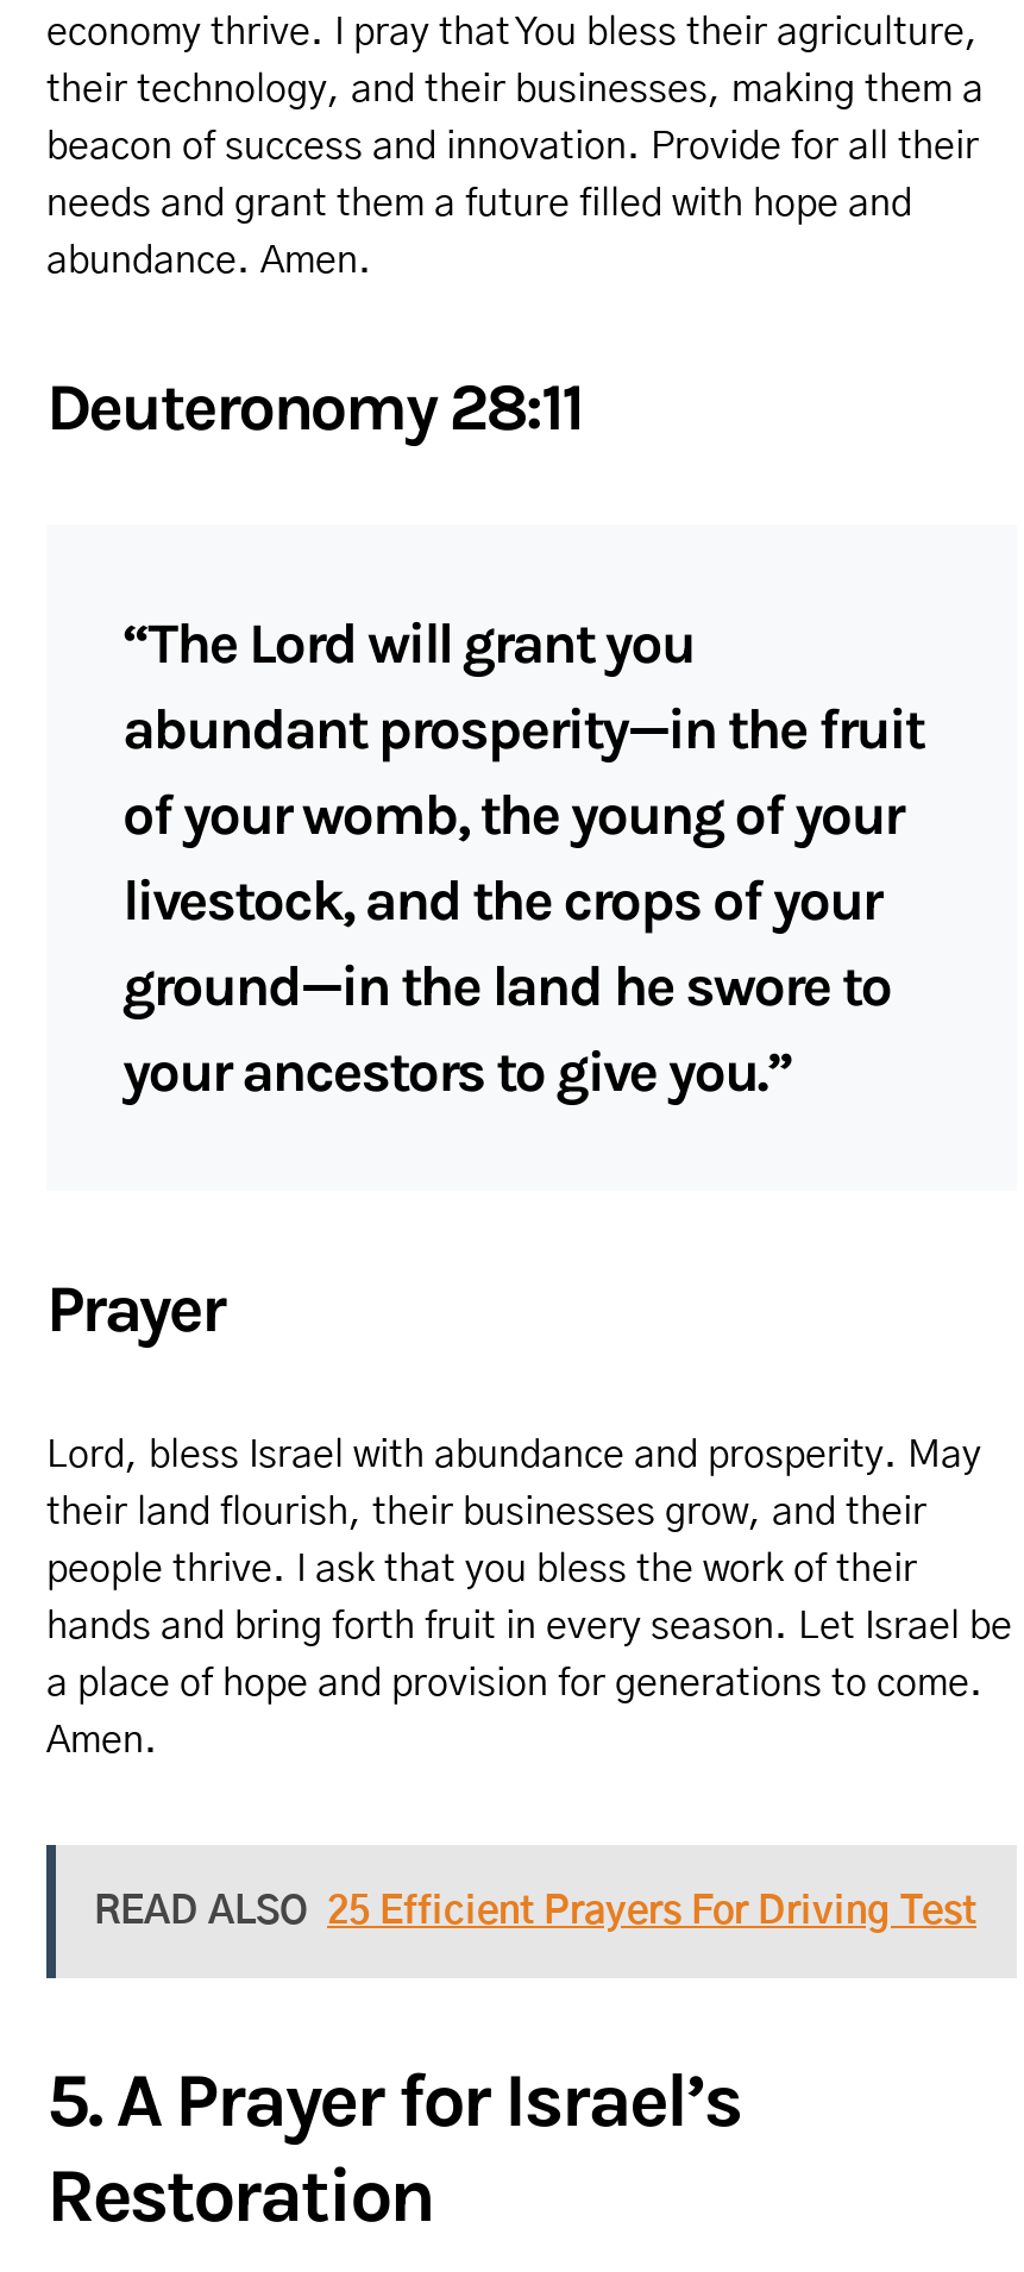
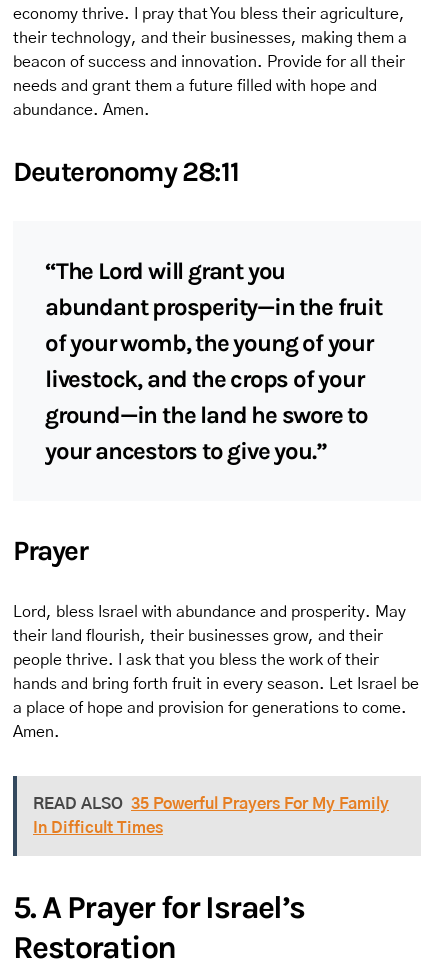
- READ ALSO 25 Efficient Prayers For Driving Test
+ READ ALSO 35 Powerful Prayers For My Family
+ In Difficult Times
